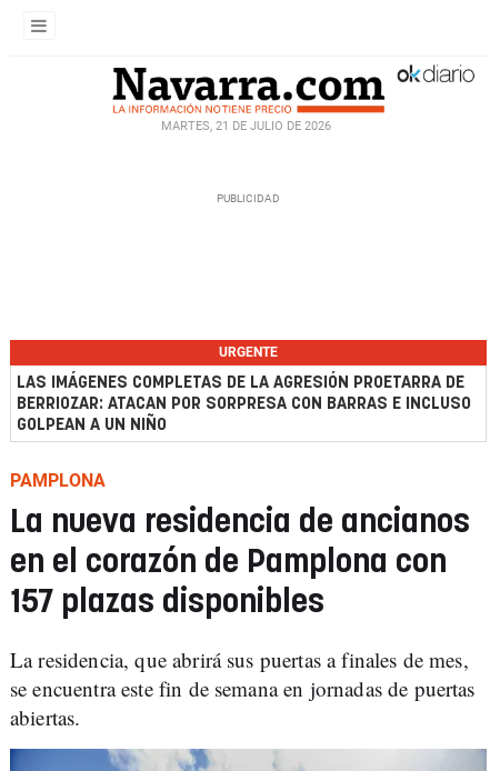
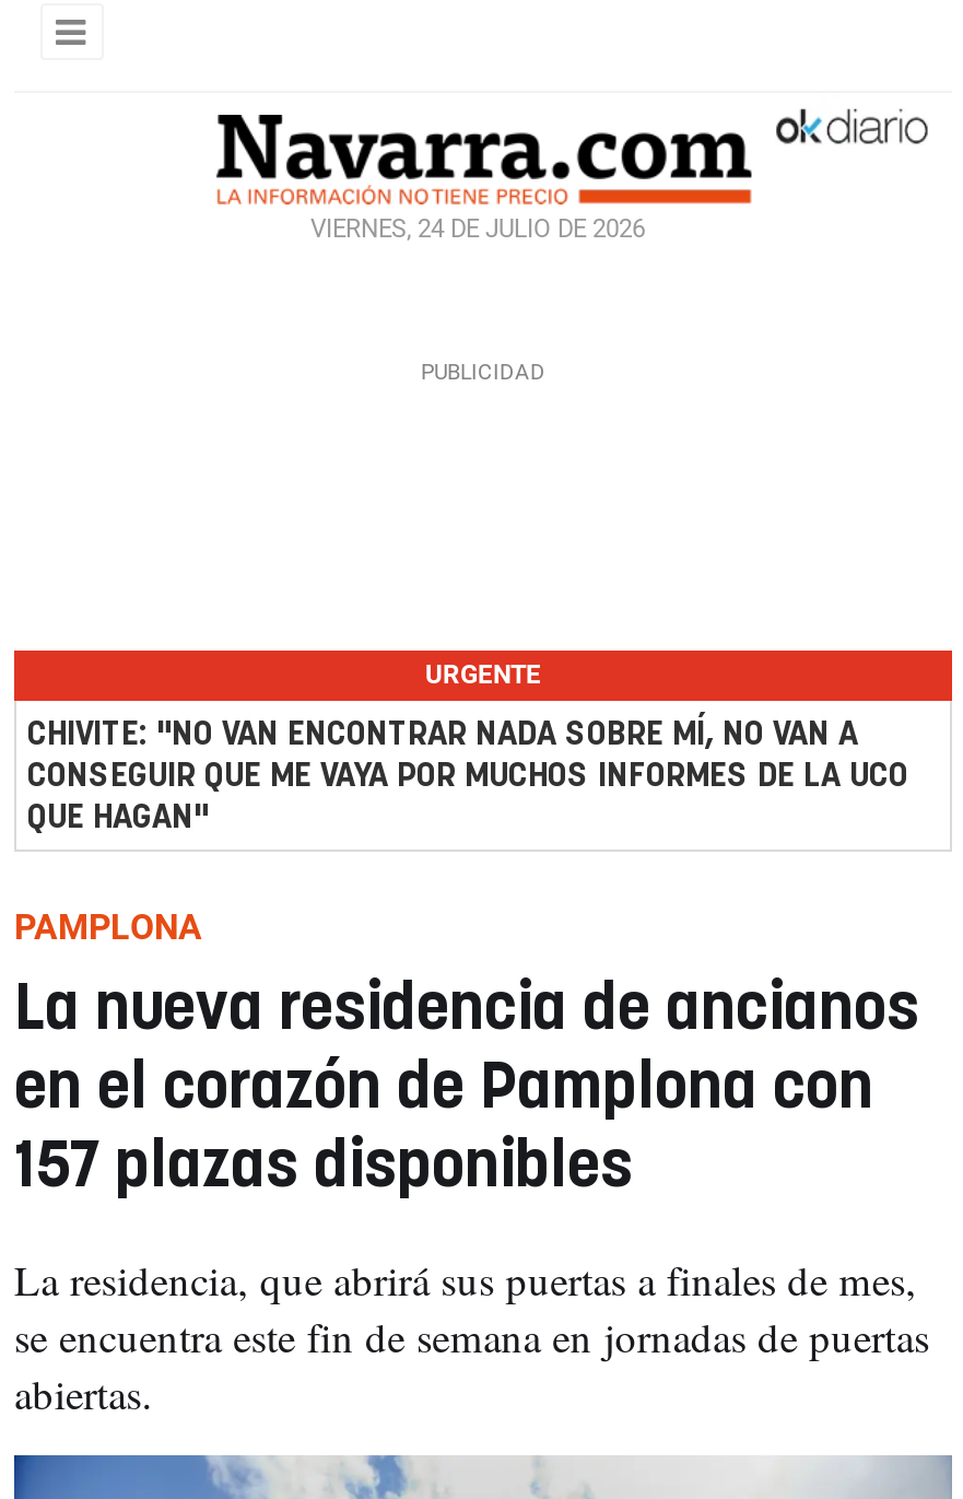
- MARTES, 21 DE JULIO DE 2026
+ VIERNES, 24 DE JULIO DE 2026

- LAS IMÁGENES COMPLETAS DE LA AGRESIÓN PROETARRA DE
- BERRIOZAR: ATACAN POR SORPRESA CON BARRAS E INCLUSO
- GOLPEAN A UN NIÑO
+ CHIVITE: "NO VAN ENCONTRAR NADA SOBRE MÍ, NO VAN A
+ CONSEGUIR QUE ME VAYA POR MUCHOS INFORMES DE LA UCO
+ QUE HAGAN"
